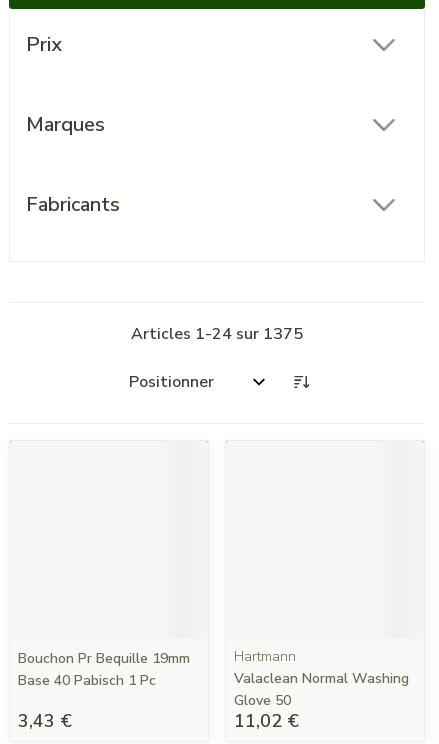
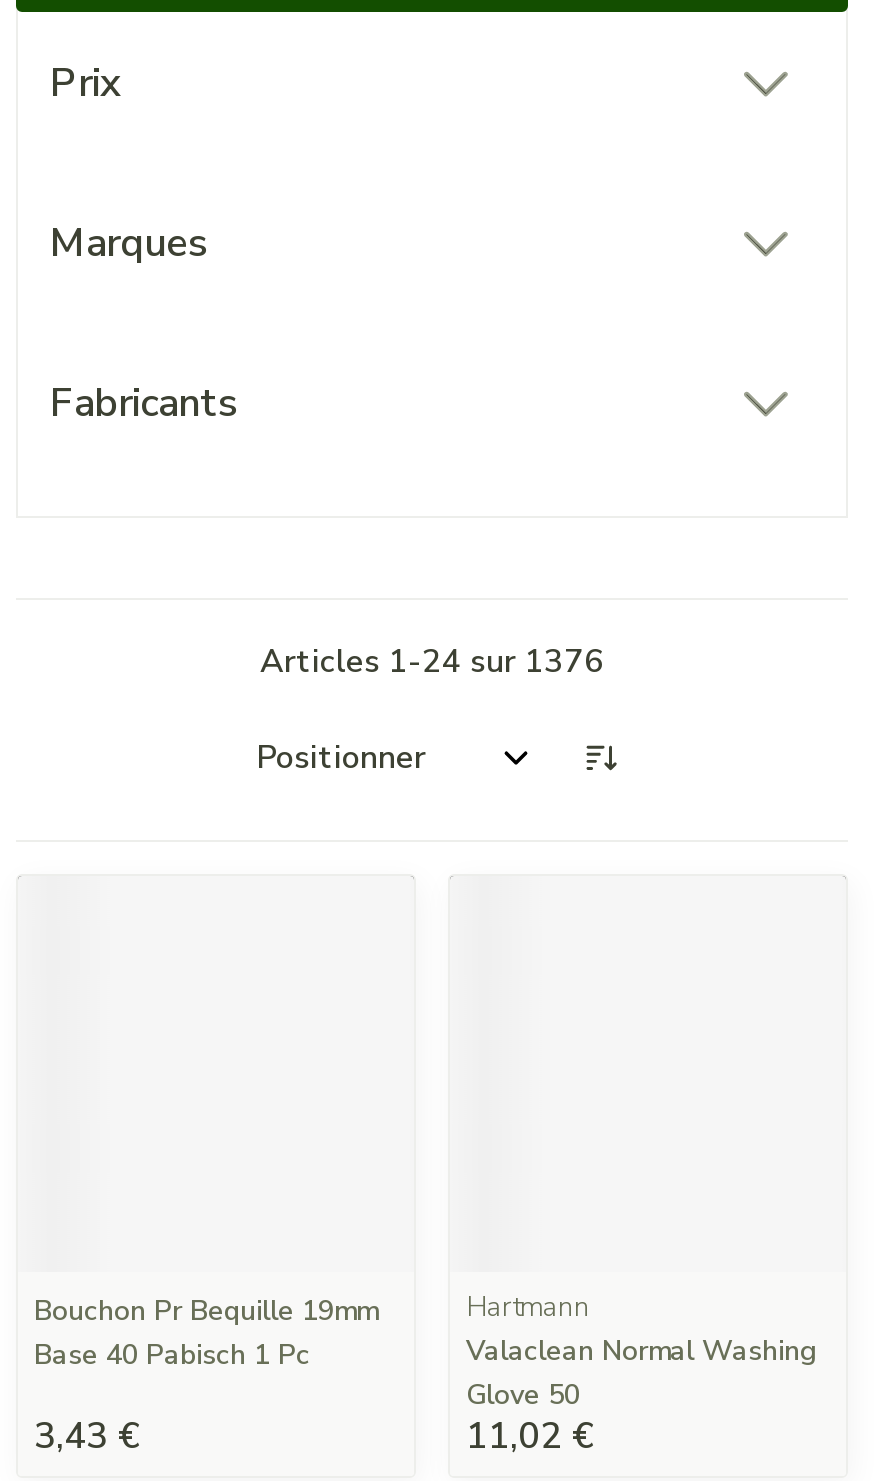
- Articles 1-24 sur 1375
+ Articles 1-24 sur 1376
